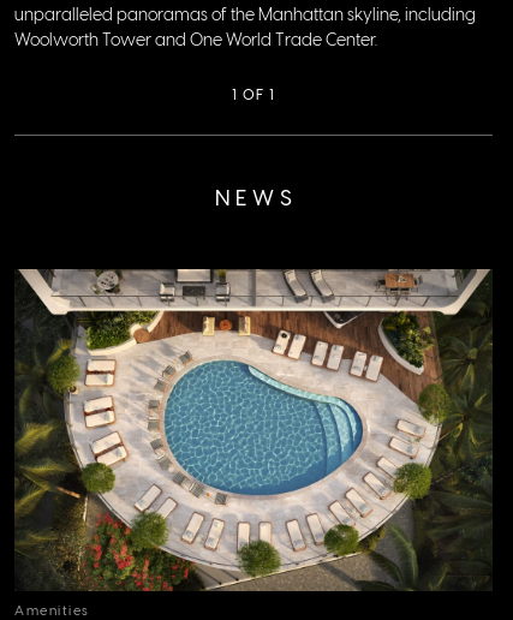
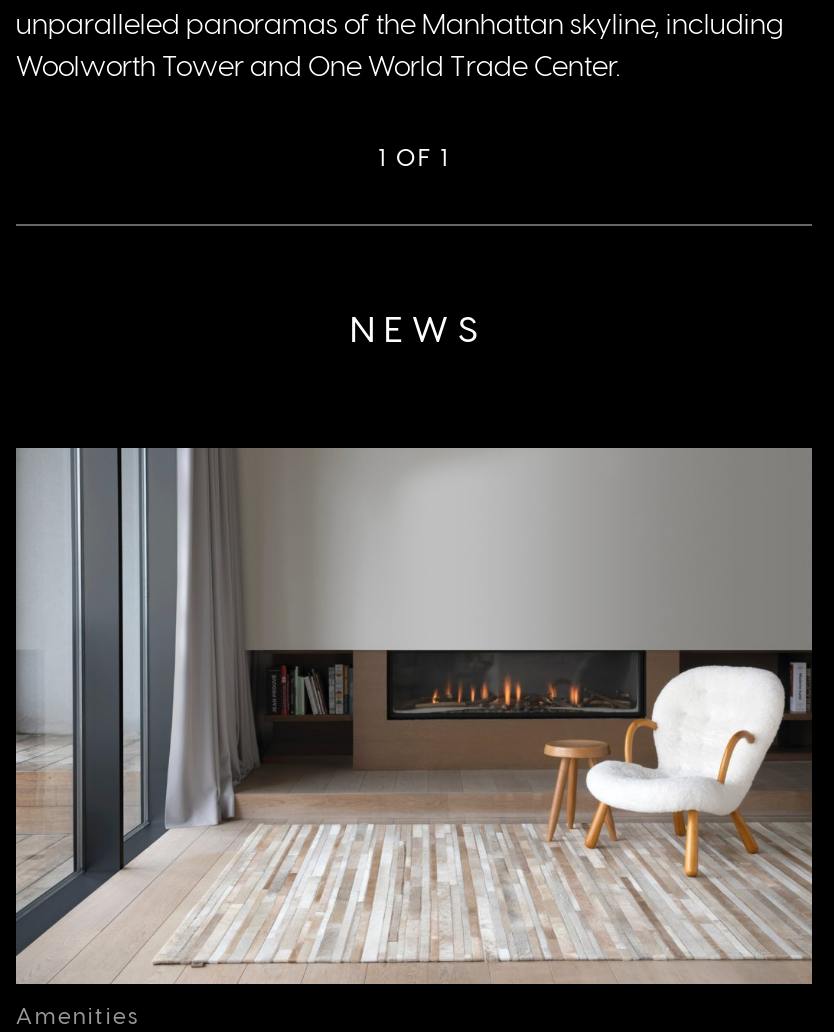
- [image]
+ [image]
